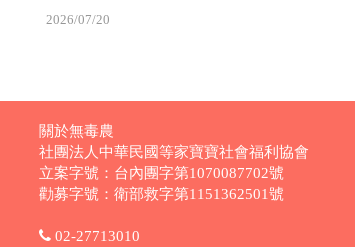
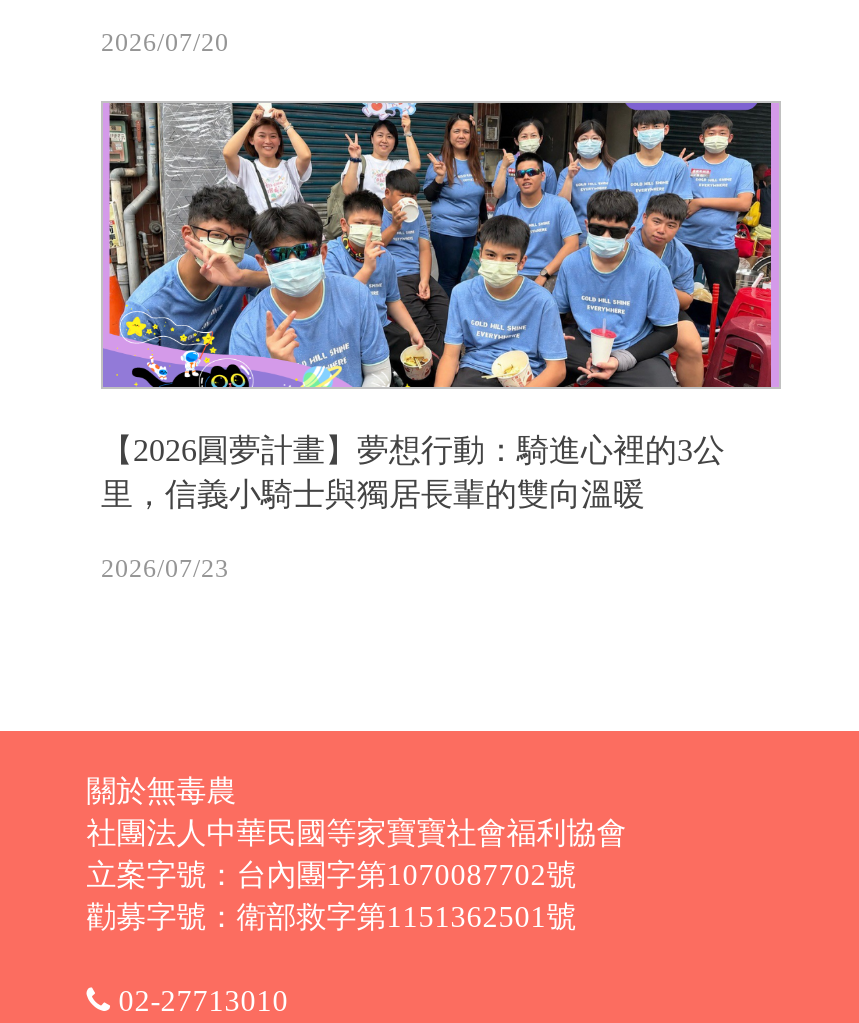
+ [image]
+ 【2026圓夢計畫】夢想行動：騎進心裡的3公
+ 里，信義小騎士與獨居長輩的雙向溫暖
+ 2026/07/23
